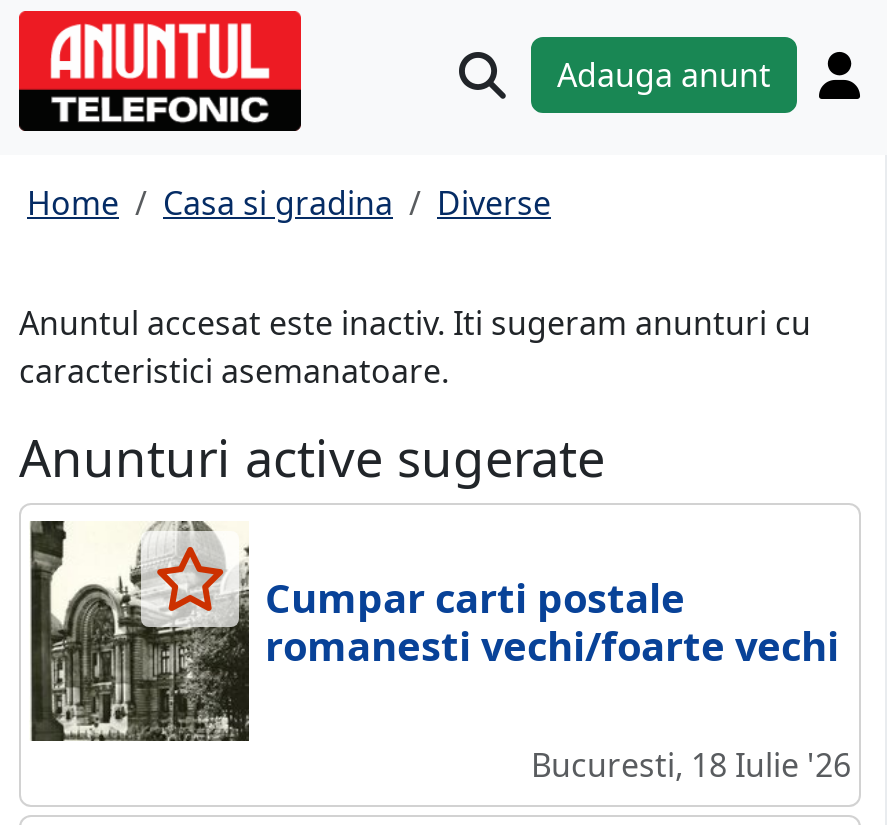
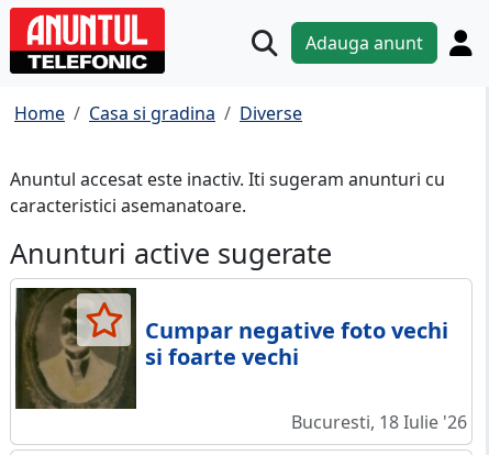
- [image]
- Cumpar carti postale
- romanesti vechi/foarte vechi
+ [image]
+ Cumpar negative foto vechi
+ si foarte vechi
